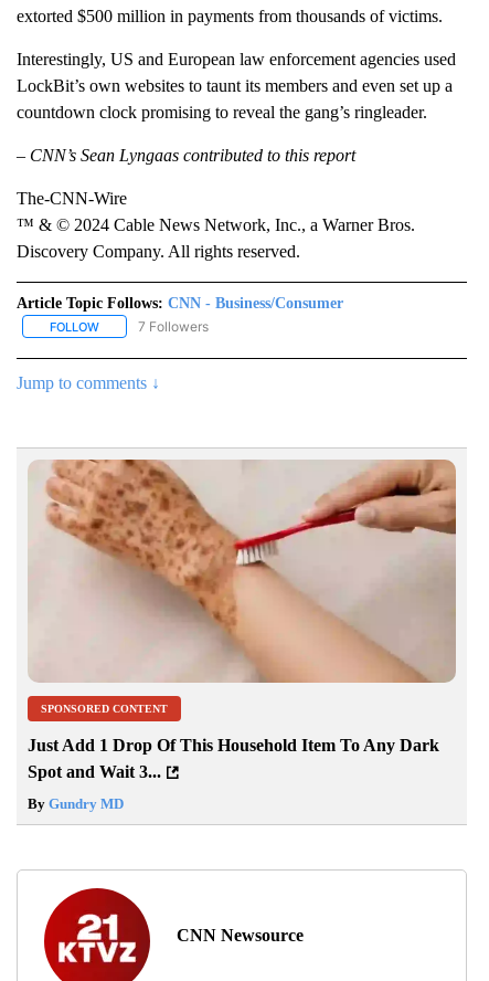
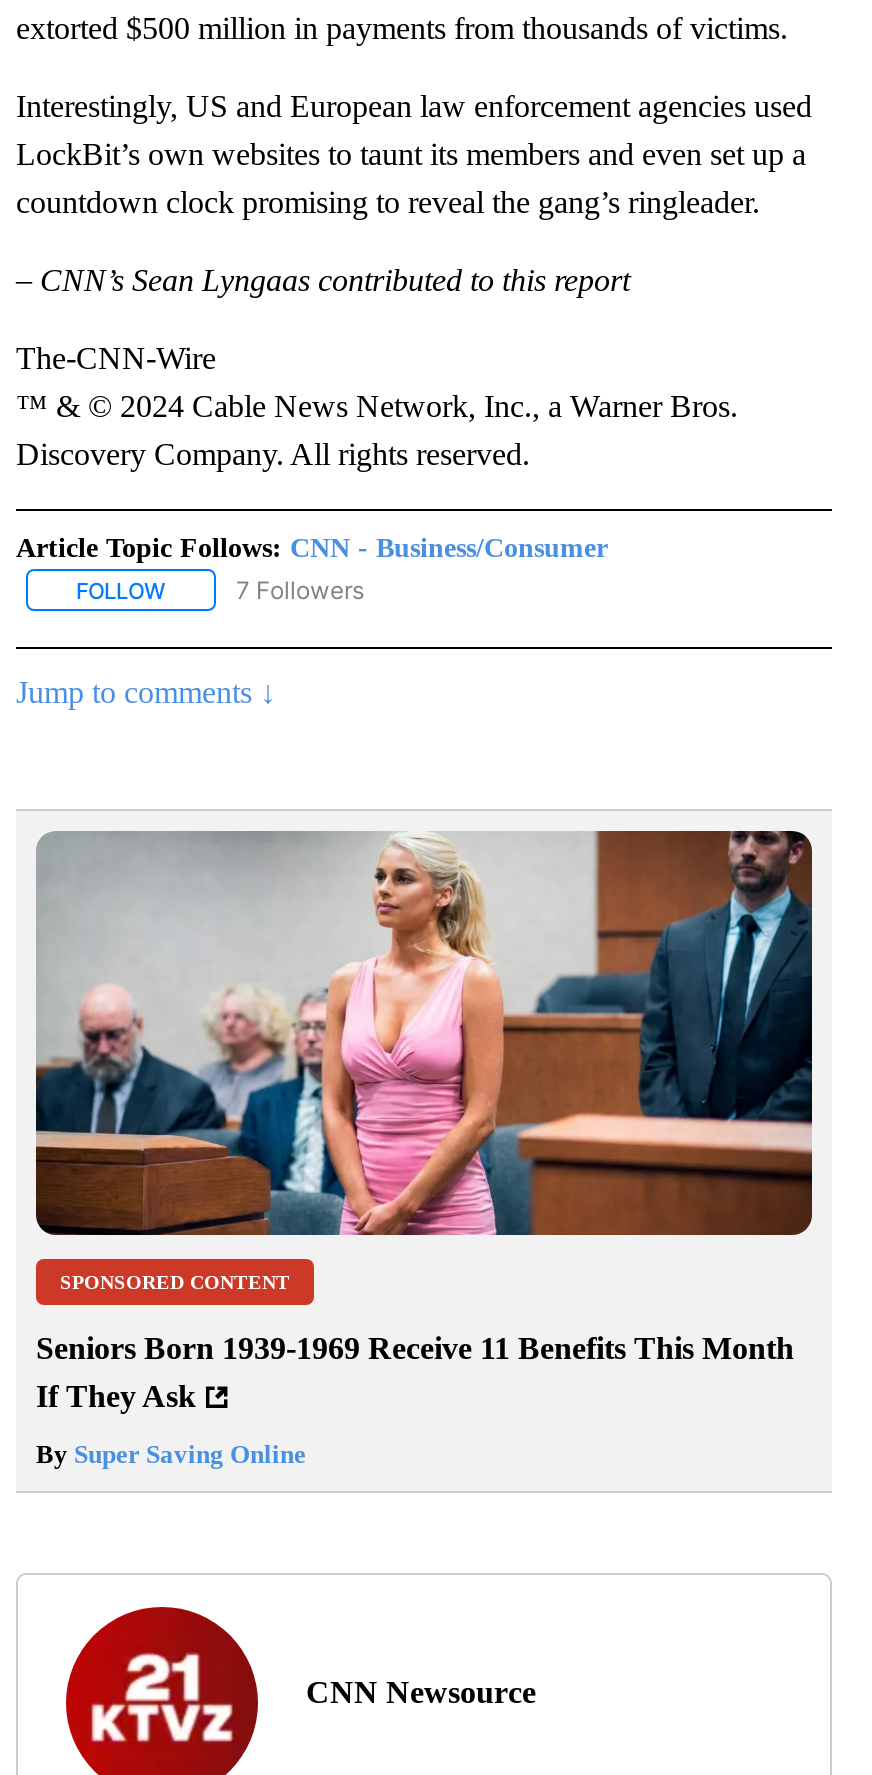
- [image]
+ [image]

- Just Add 1 Drop Of This Household Item To Any Dark
- Spot and Wait 3...
+ Seniors Born 1939-1969 Receive 11 Benefits This Month
+ If They Ask

- By Gundry MD
+ By Super Saving Online
